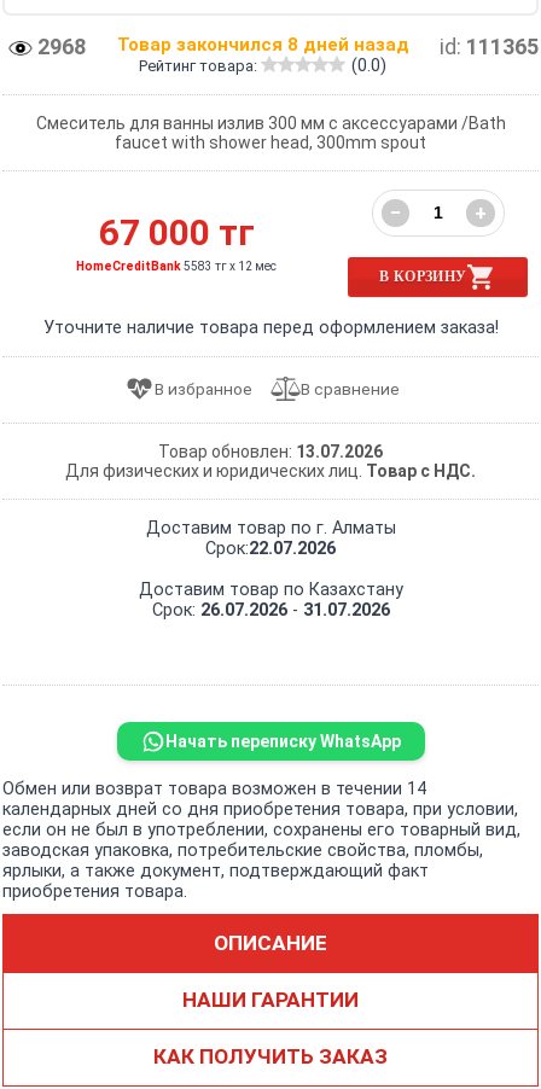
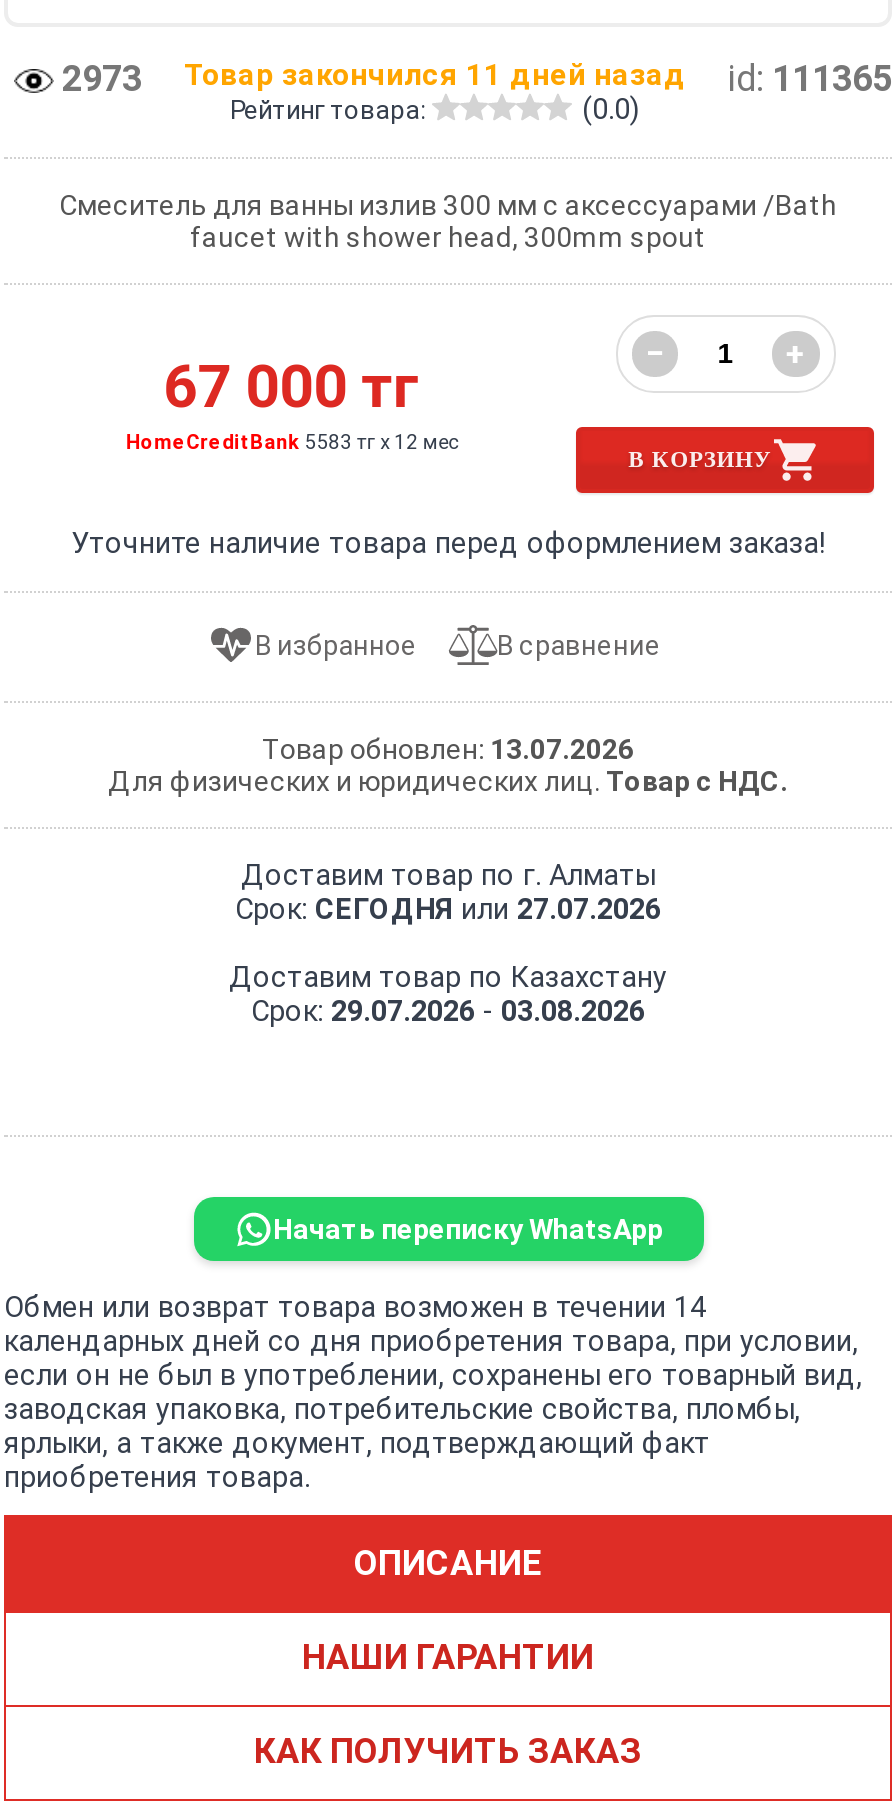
- 2968
+ 2973

- Товар закончился 8 дней назад
+ Товар закончился 11 дней назад

- Срок:22.07.2026
+ Срок: СЕГОДНЯ или 27.07.2026

- Срок: 26.07.2026 - 31.07.2026
+ Срок: 29.07.2026 - 03.08.2026
